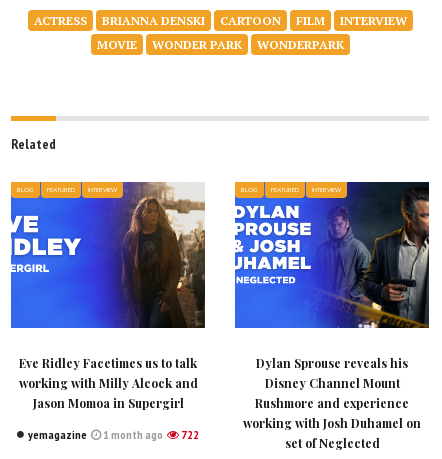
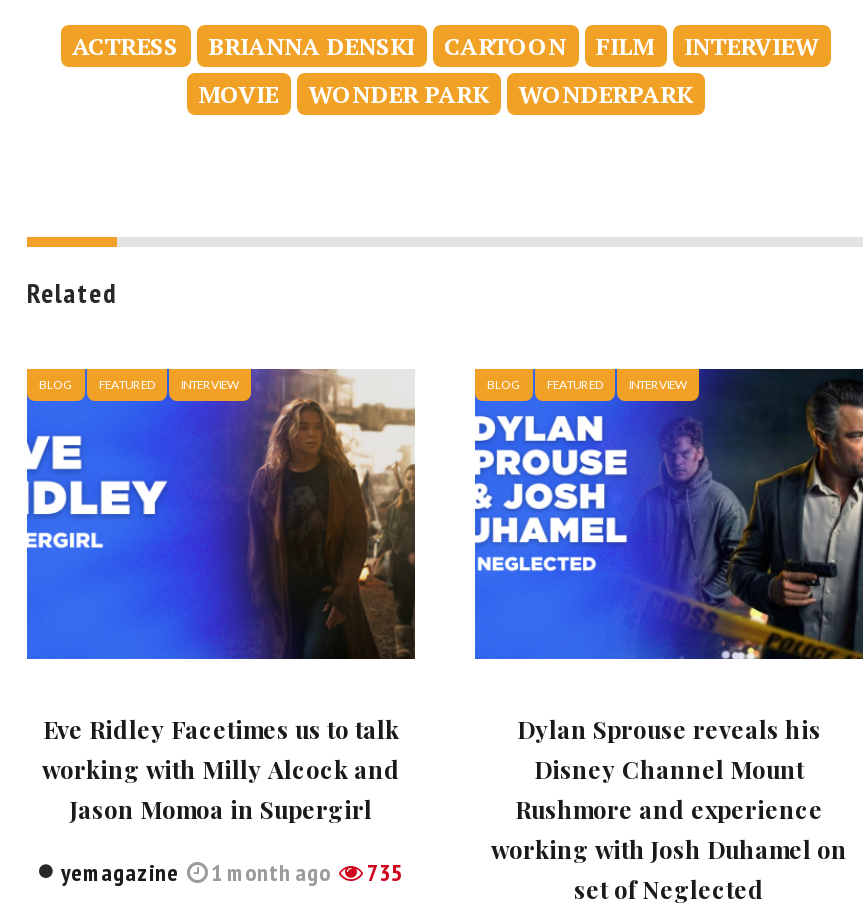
- yemagazine 1 month ago 722
+ yemagazine 1 month ago 735
